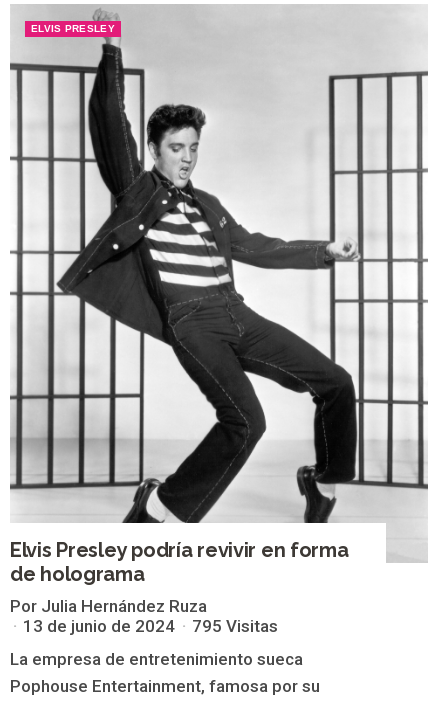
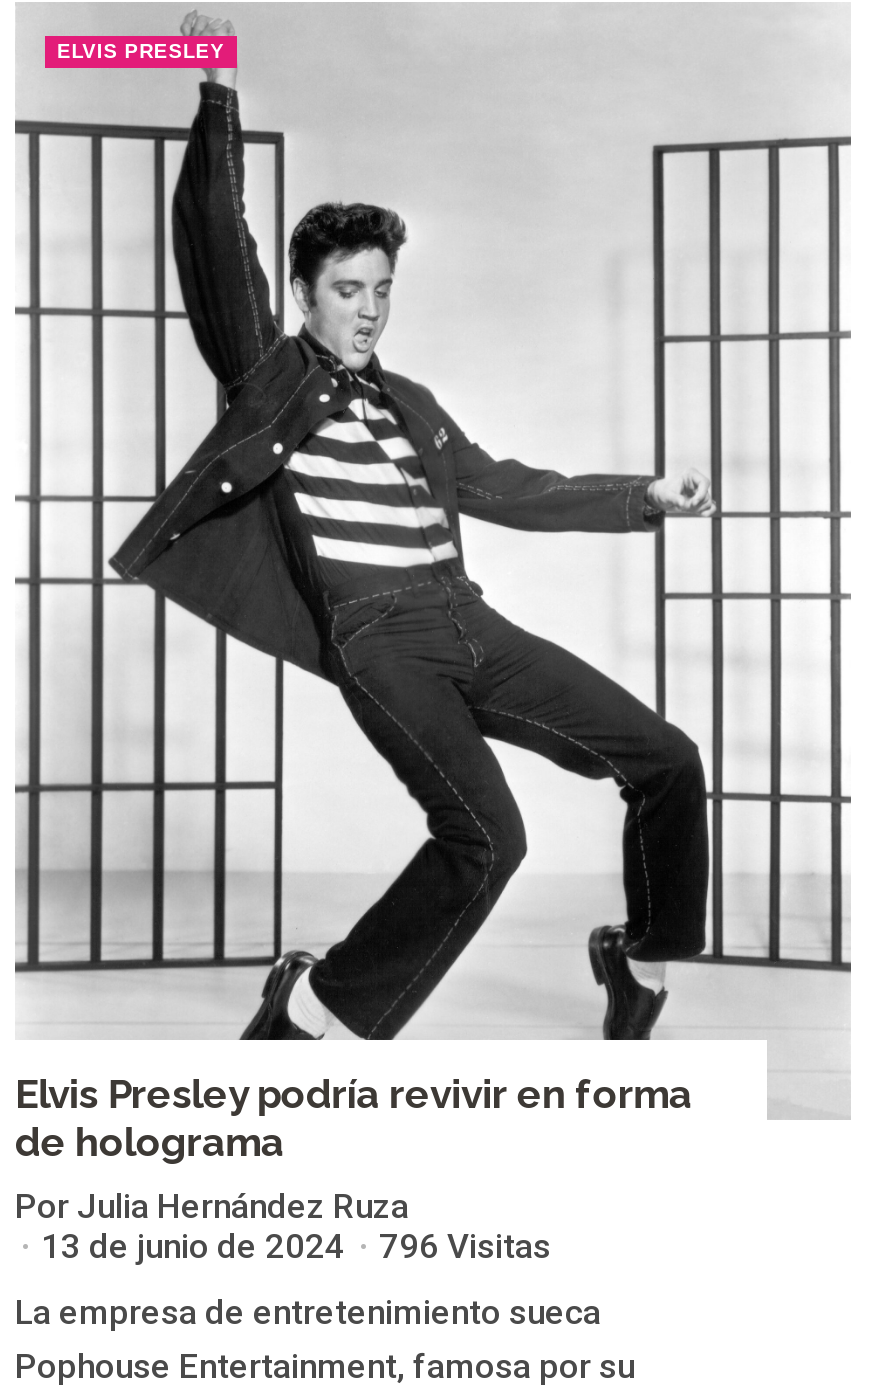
- 13 de junio de 2024 795 Visitas
+ 13 de junio de 2024 796 Visitas
